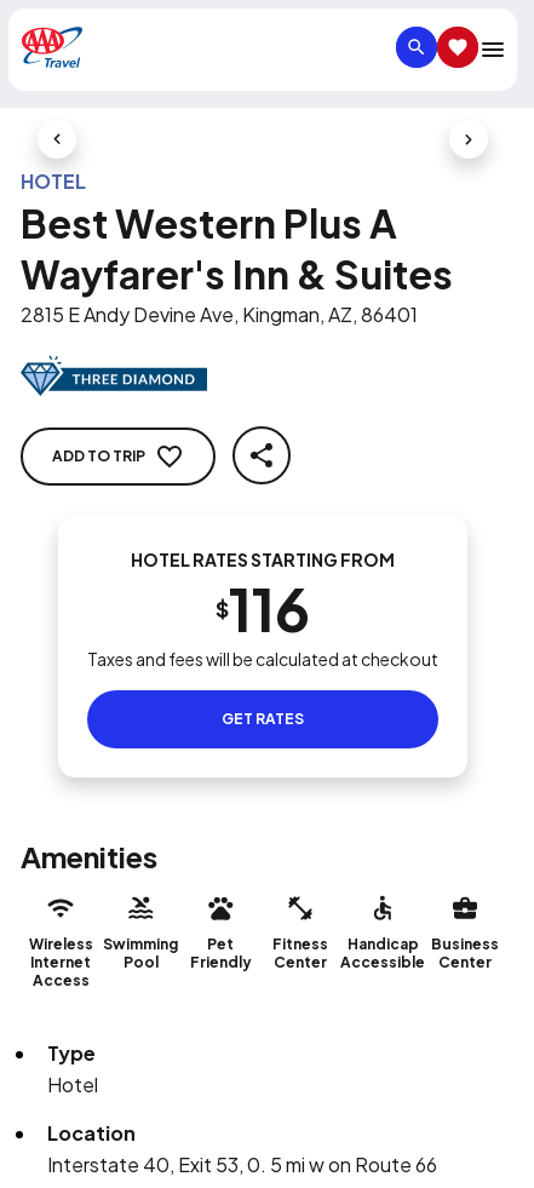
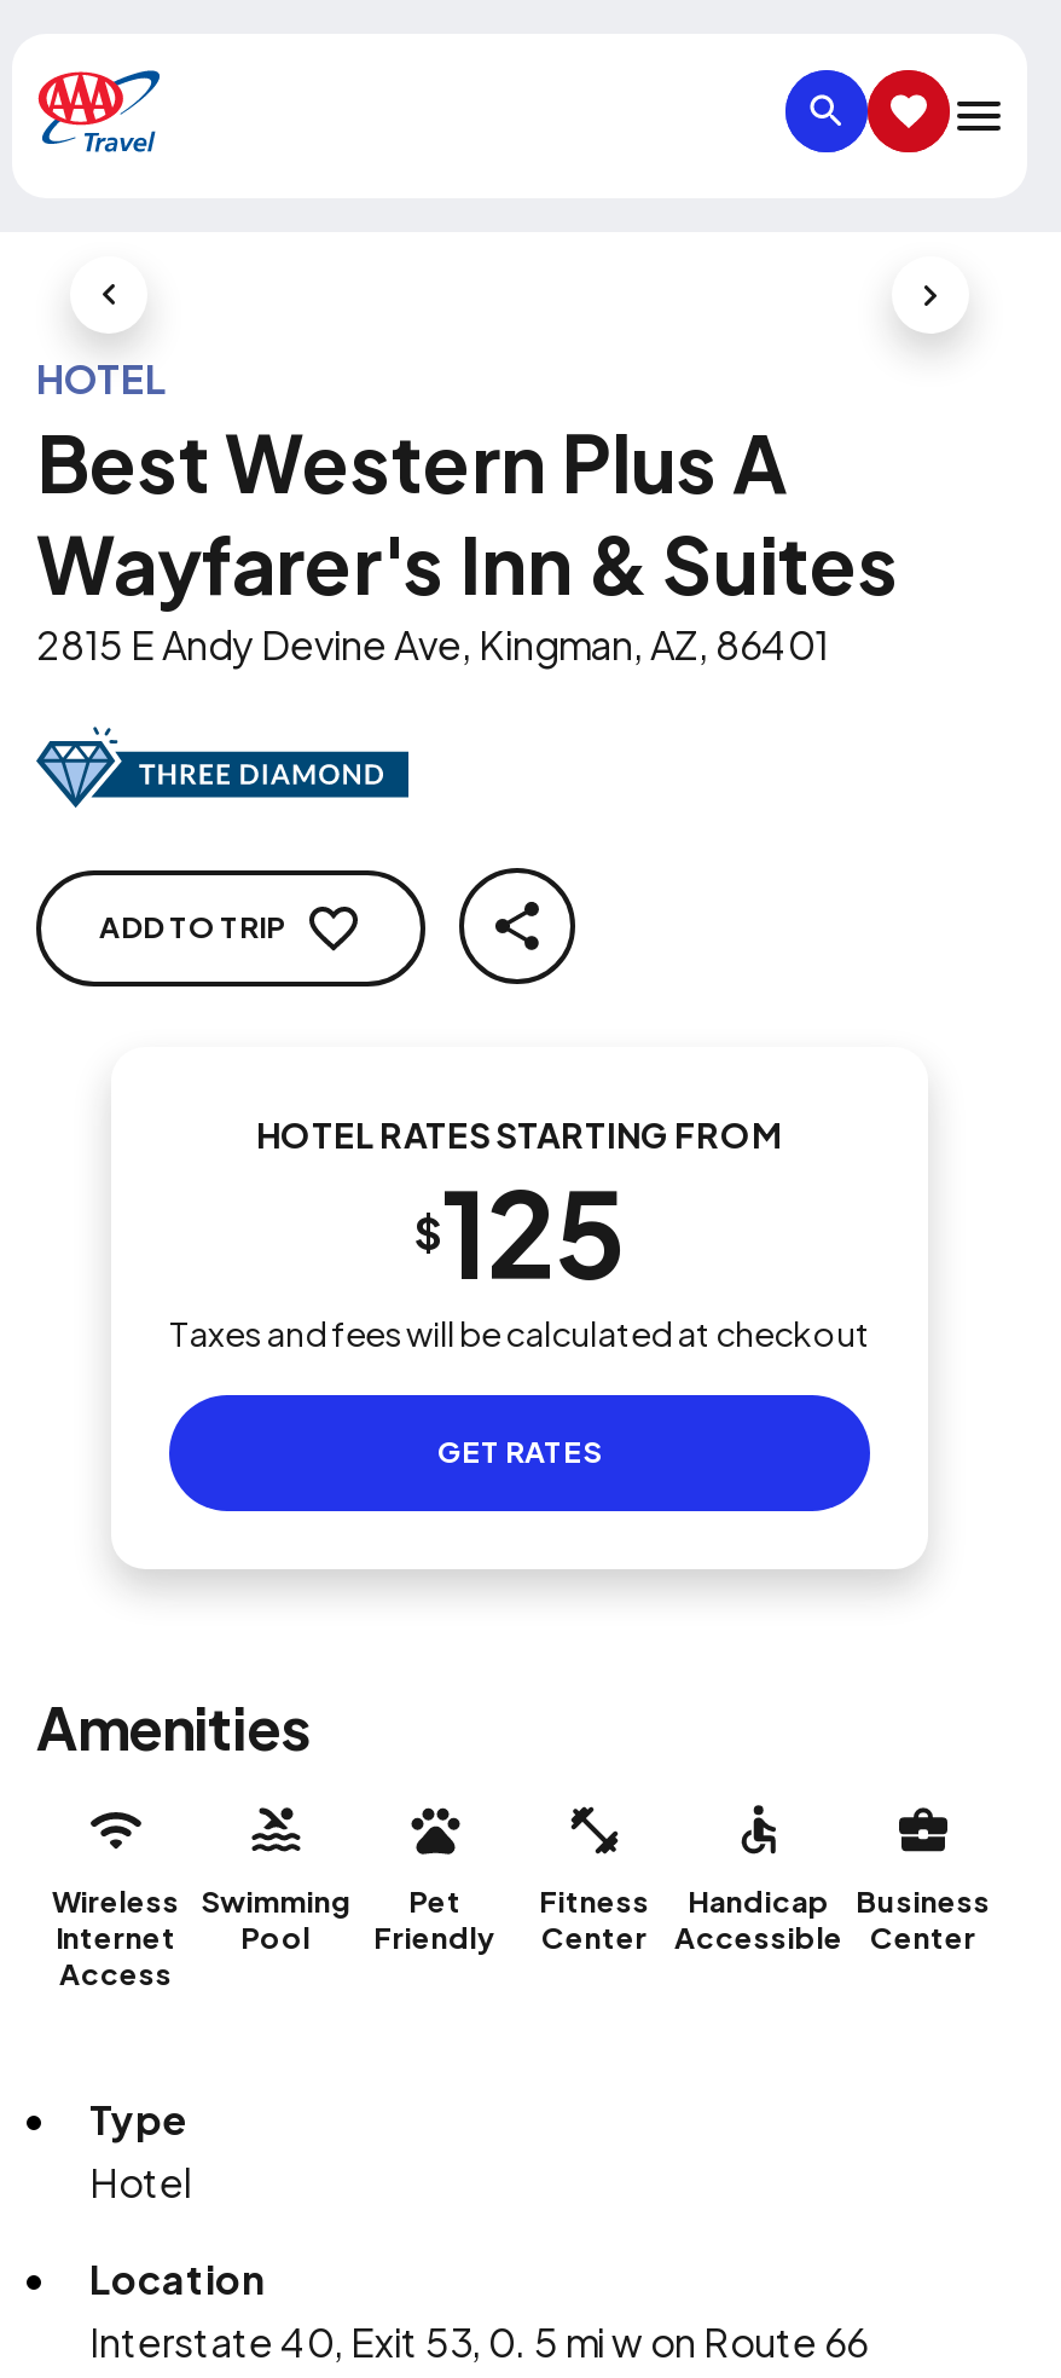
- $116
+ $125
